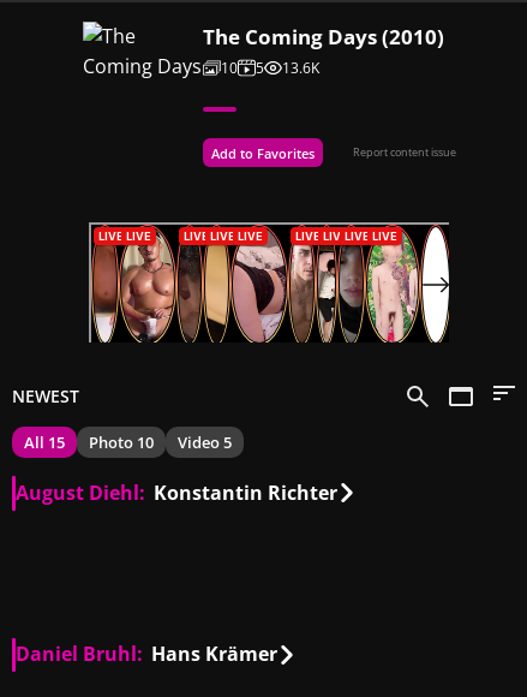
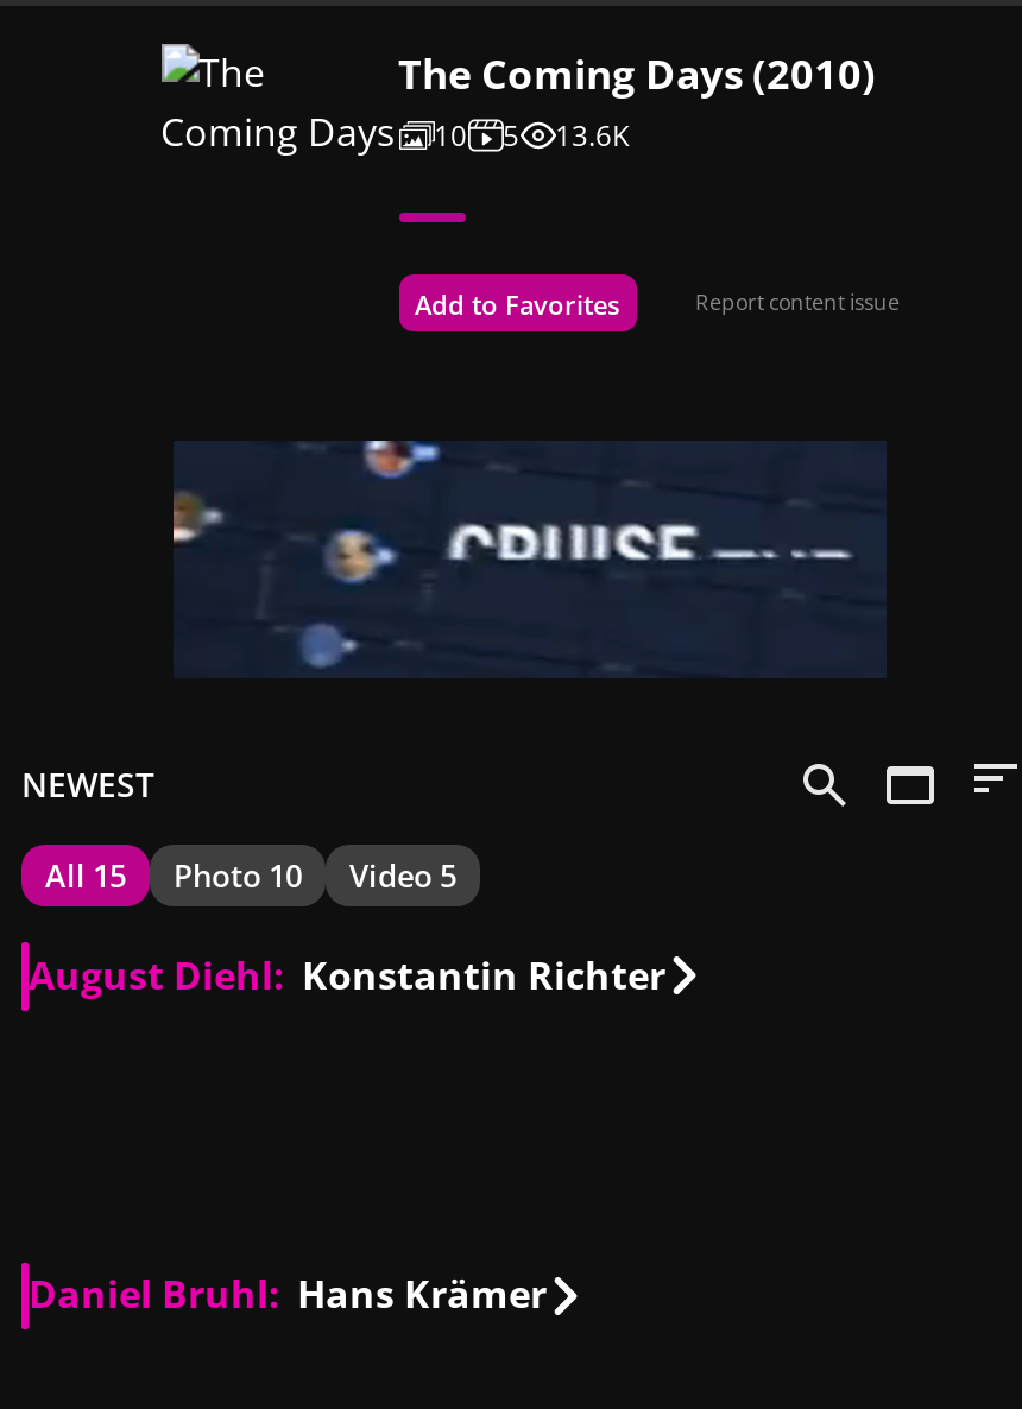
- [image]
+ [image]
